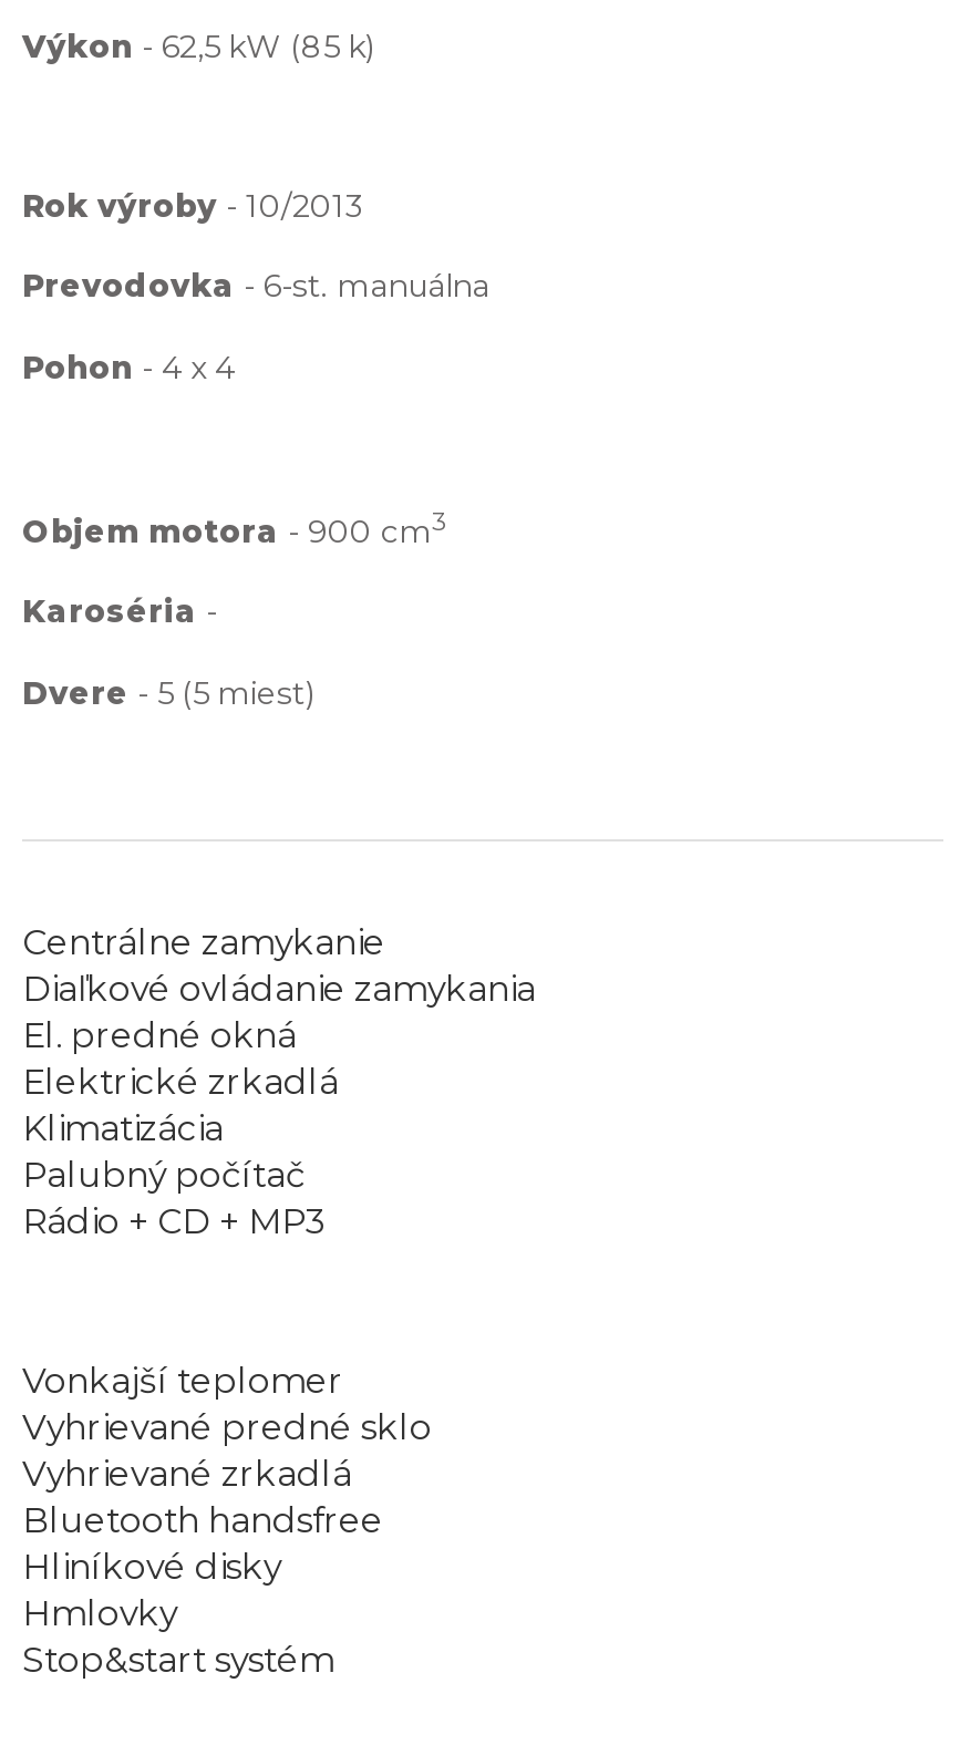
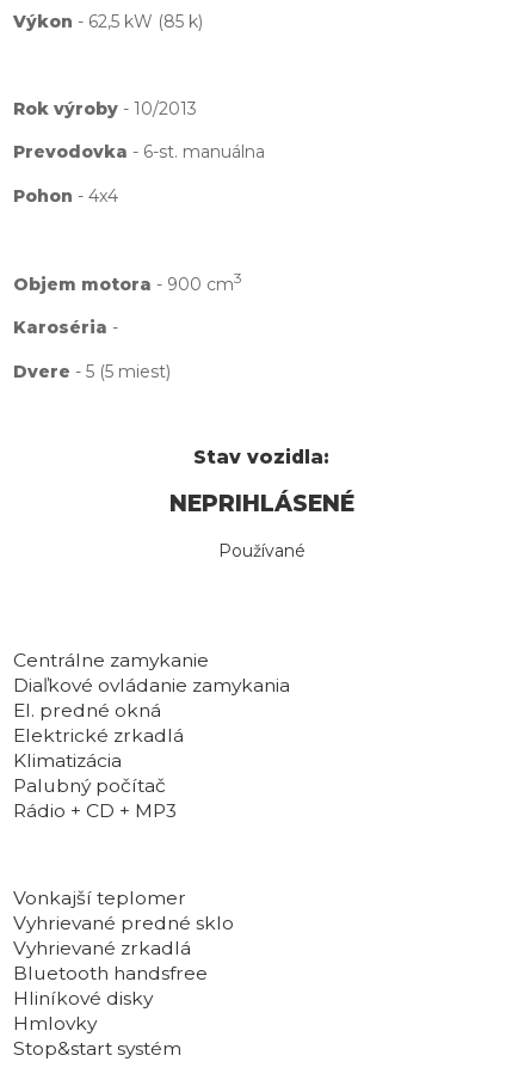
+ Stav vozidla:
+ NEPRIHLÁSENÉ
+ Používané
